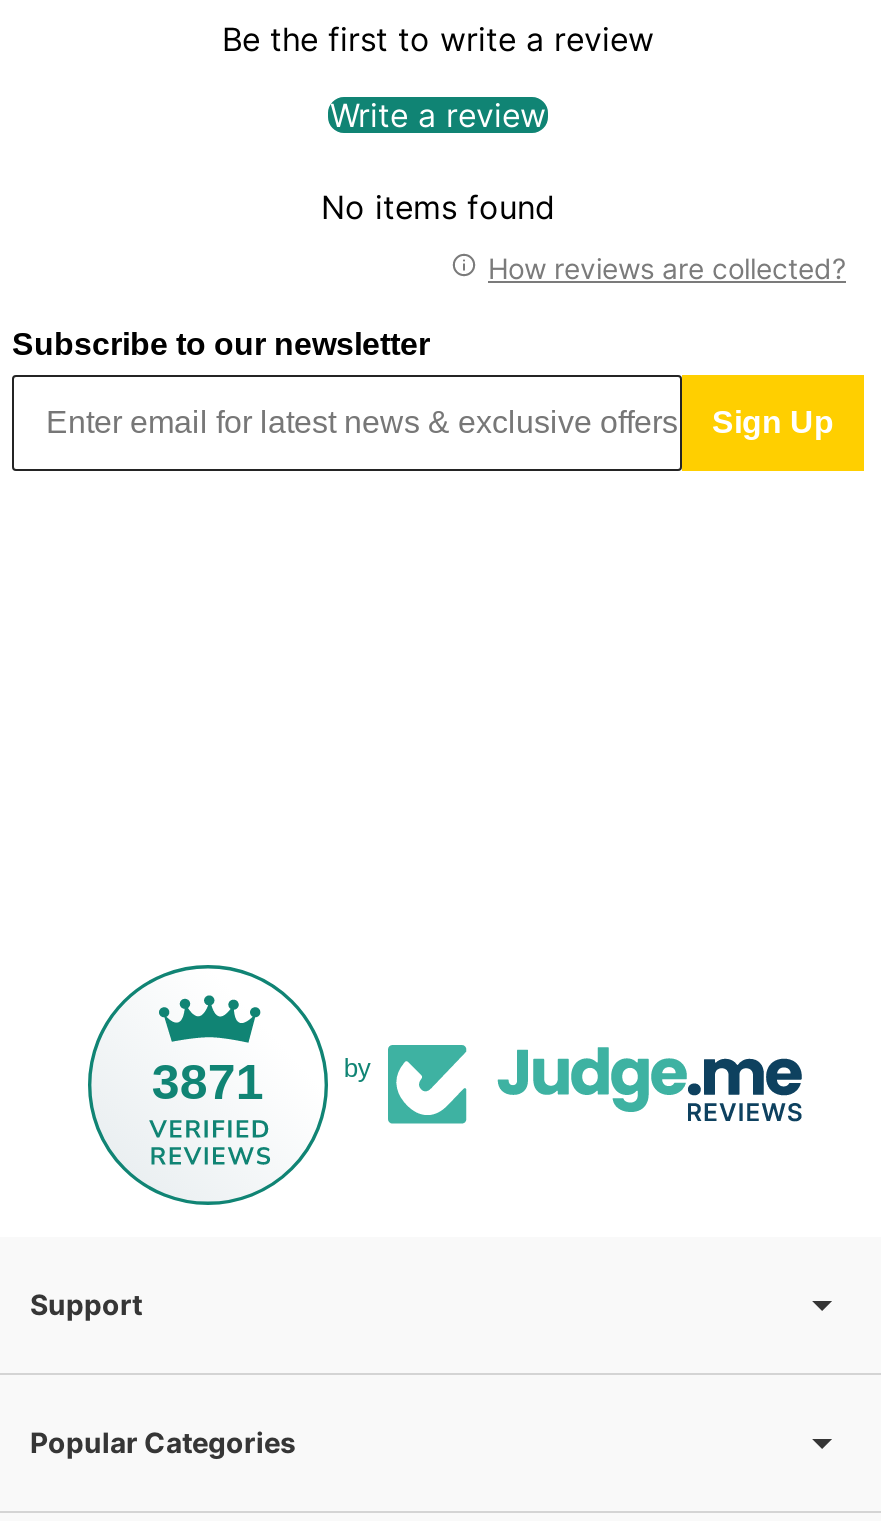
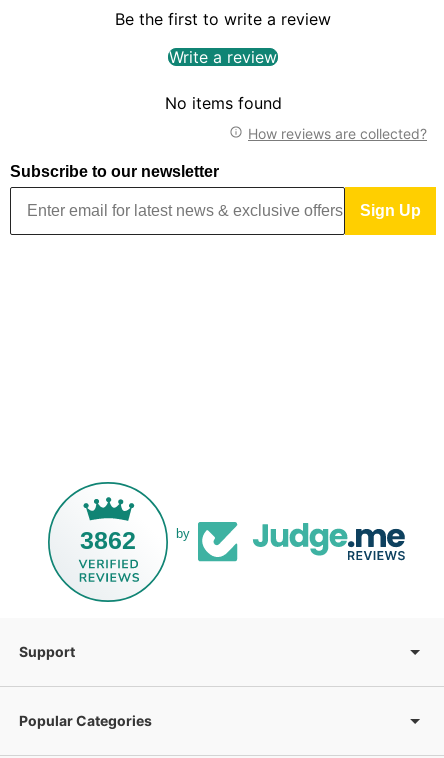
- 3871
+ 3862
